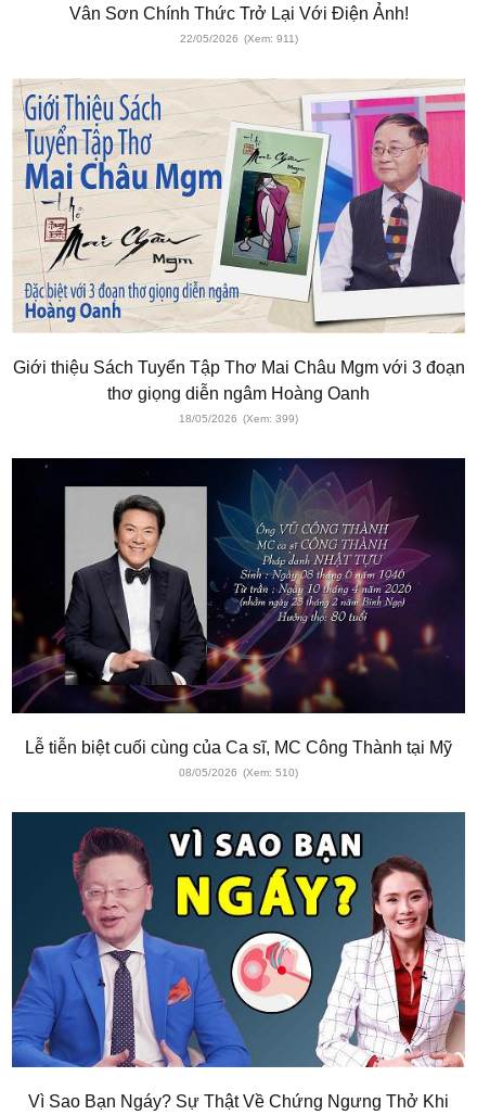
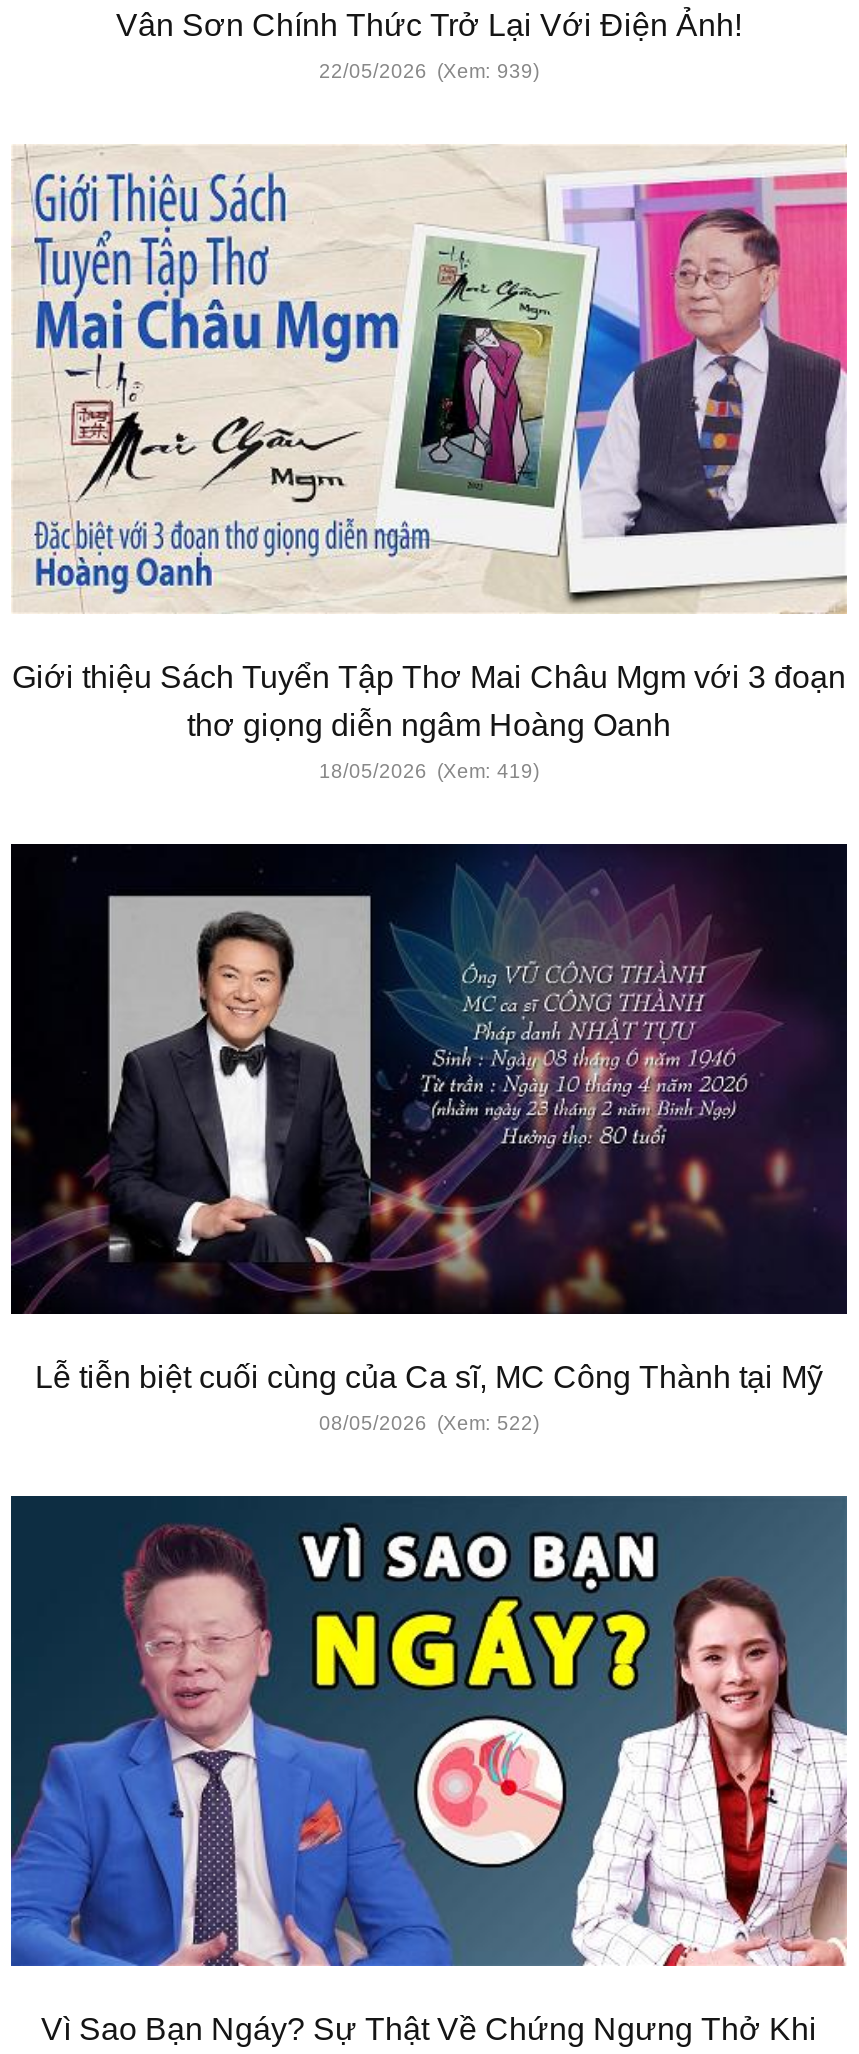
- 22/05/2026 (Xem: 911)
+ 22/05/2026 (Xem: 939)

- 18/05/2026 (Xem: 399)
+ 18/05/2026 (Xem: 419)

- 08/05/2026 (Xem: 510)
+ 08/05/2026 (Xem: 522)
